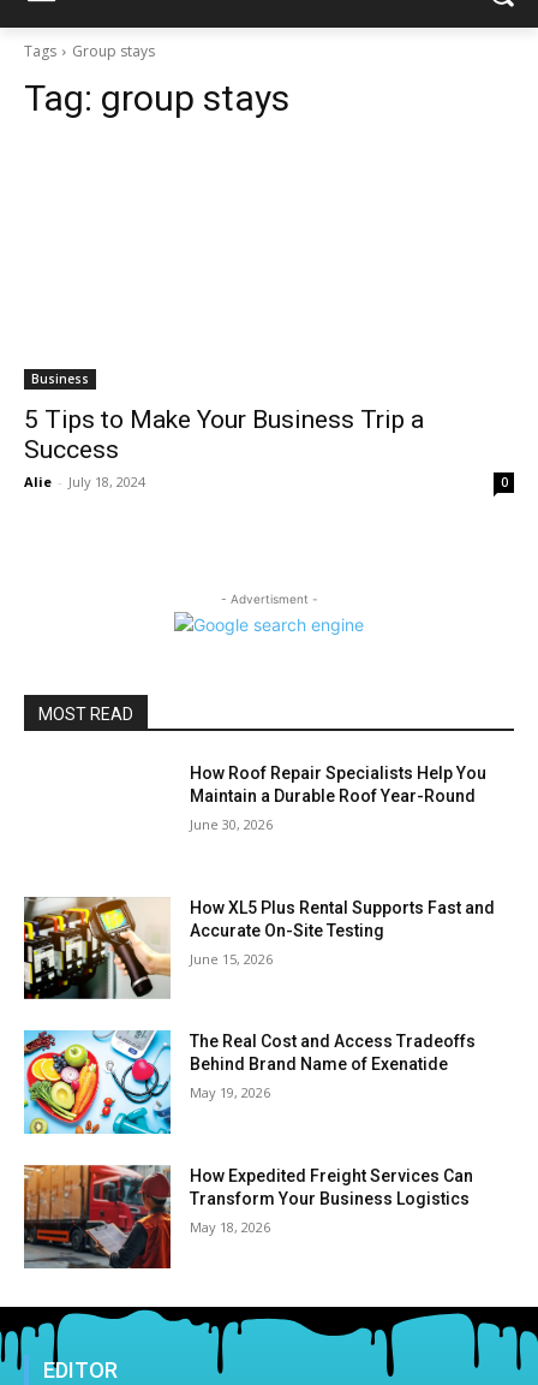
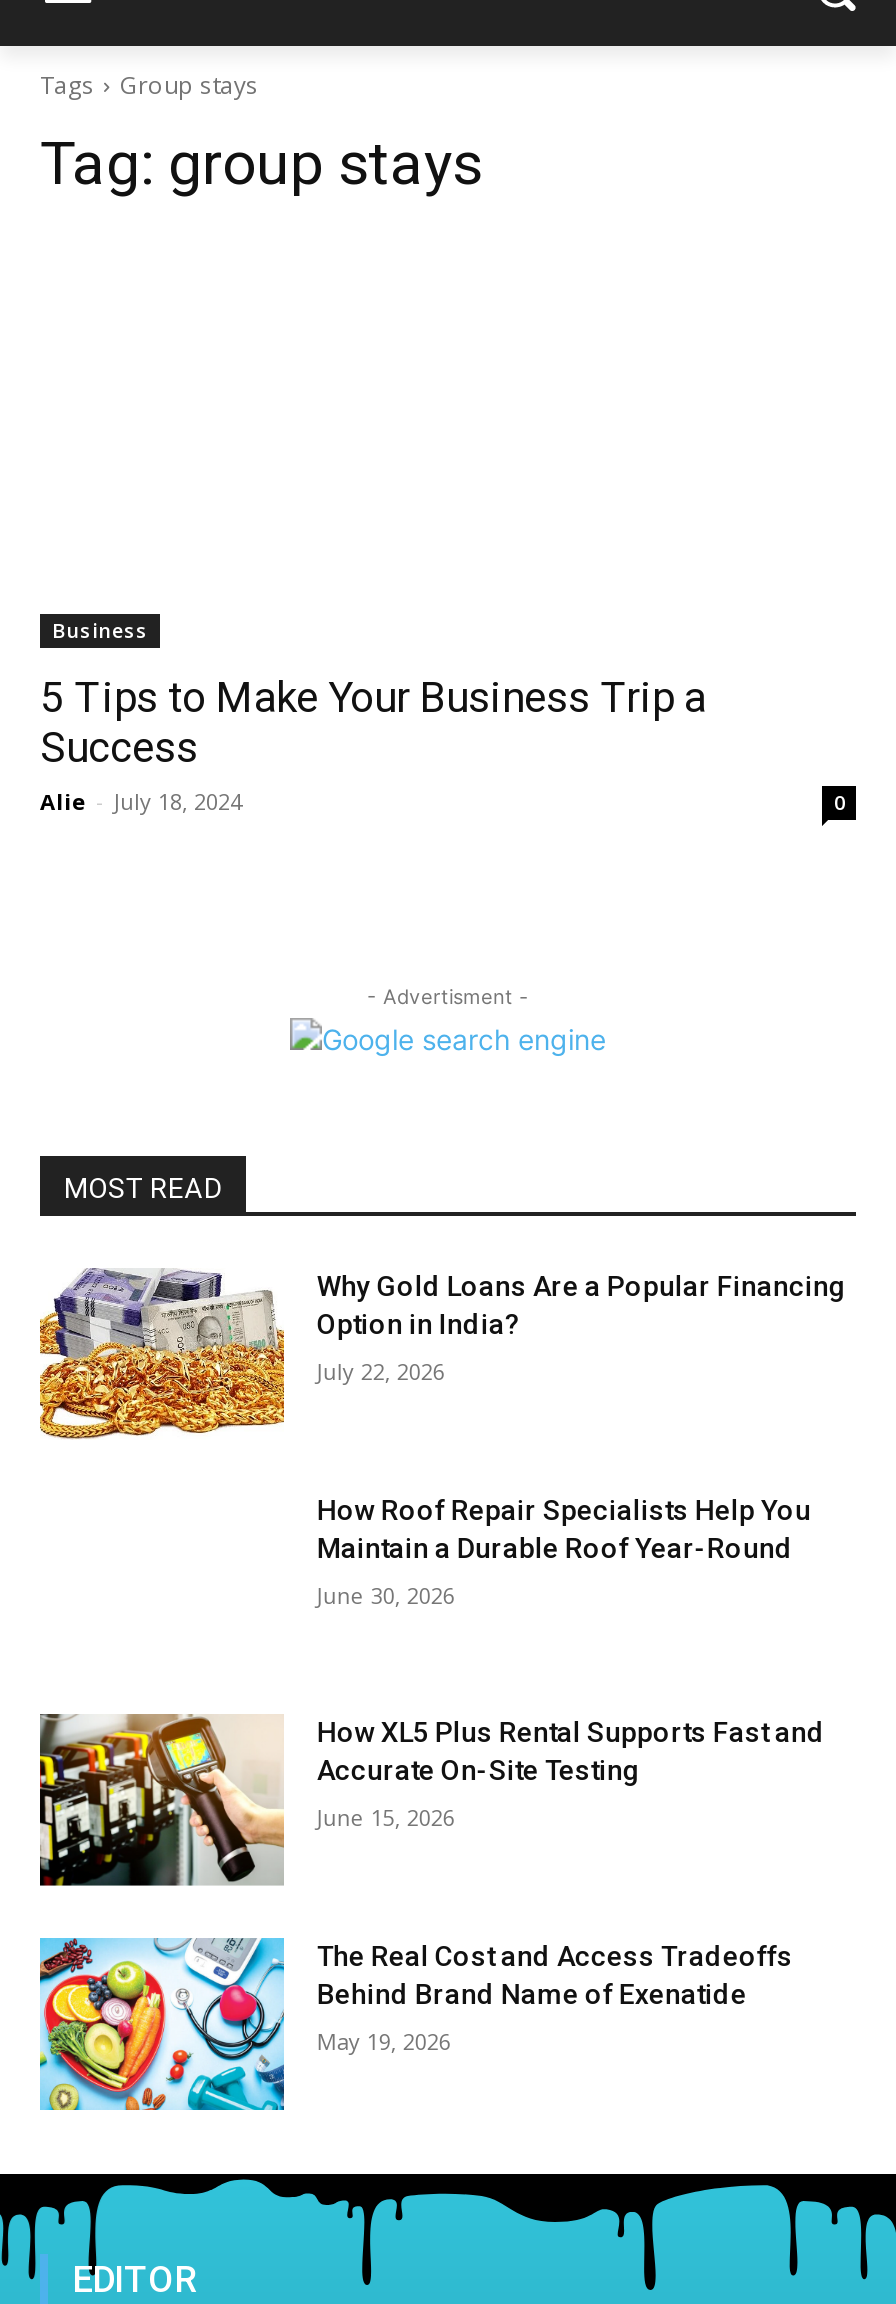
+ [image]
+ Why Gold Loans Are a Popular Financing
+ Option in India?
+ July 22, 2026

moved down: [image] | How Roof Repair Specialists Help You | Maintain a Durable Roof Year-Round | ... | Behind Brand Name of Exenatide | May 19, 2026

- [image]
- How Expedited Freight Services Can
- Transform Your Business Logistics
- May 18, 2026
